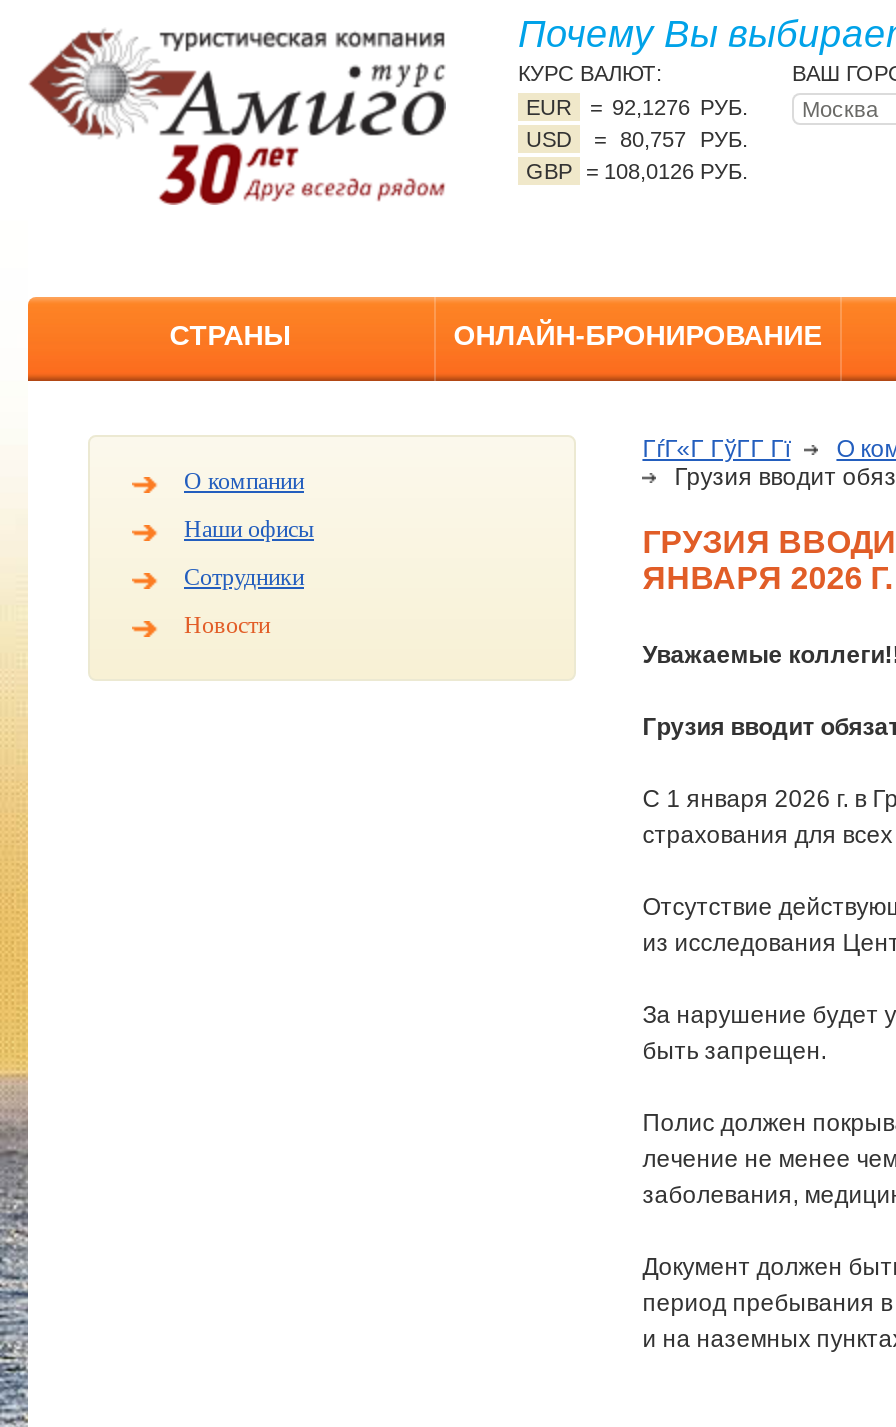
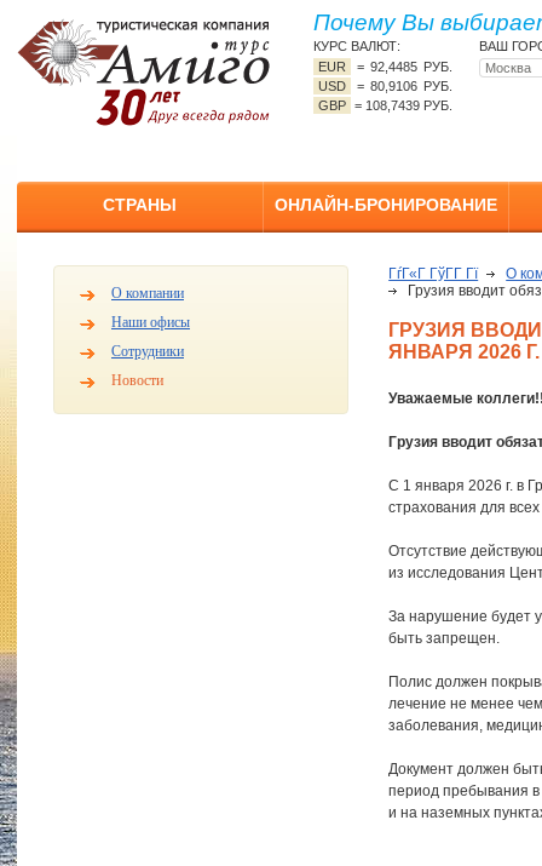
- EUR = 92,1276 РУБ.
+ EUR = 92,4485 РУБ.

- USD = 80,757 РУБ.
+ USD = 80,9106 РУБ.

- GBP = 108,0126 РУБ.
+ GBP = 108,7439 РУБ.
